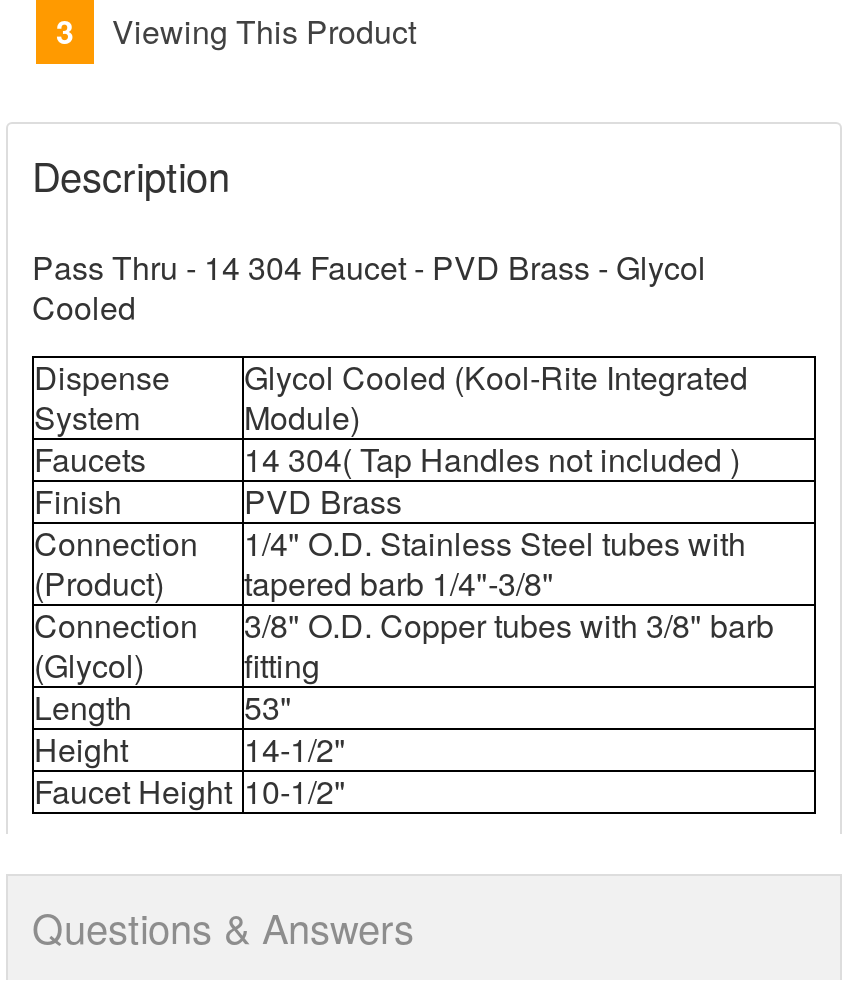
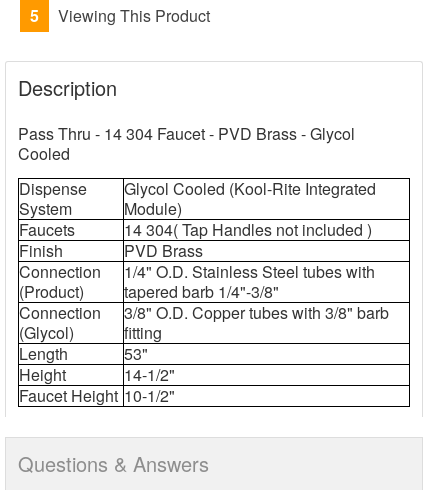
- 3 Viewing This Product
+ 5 Viewing This Product
